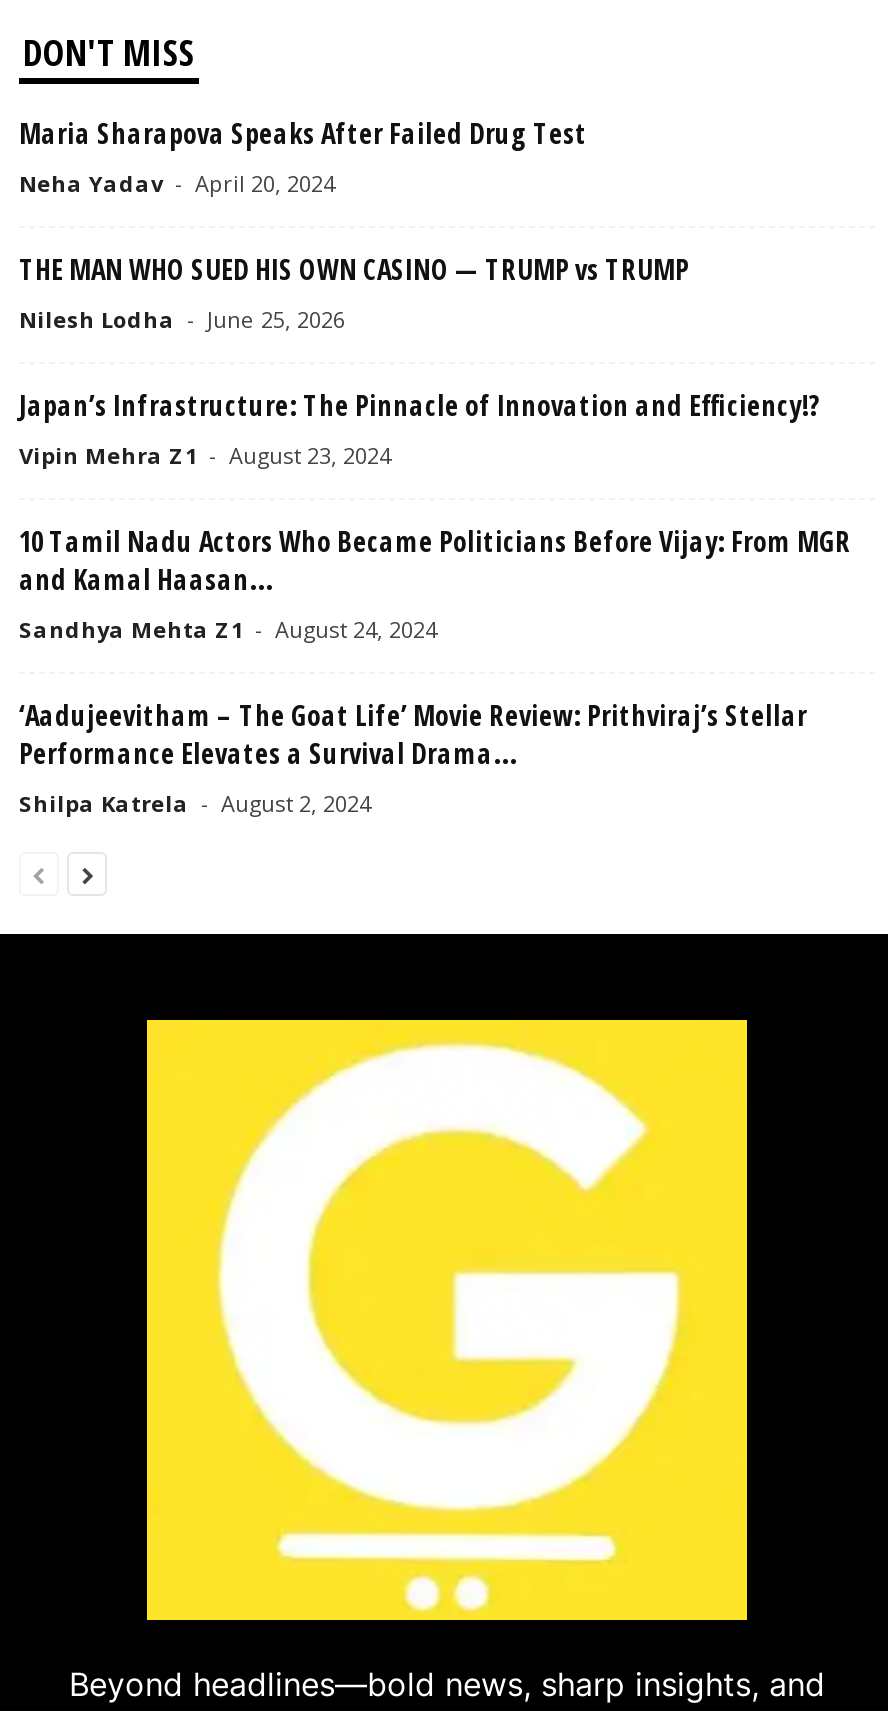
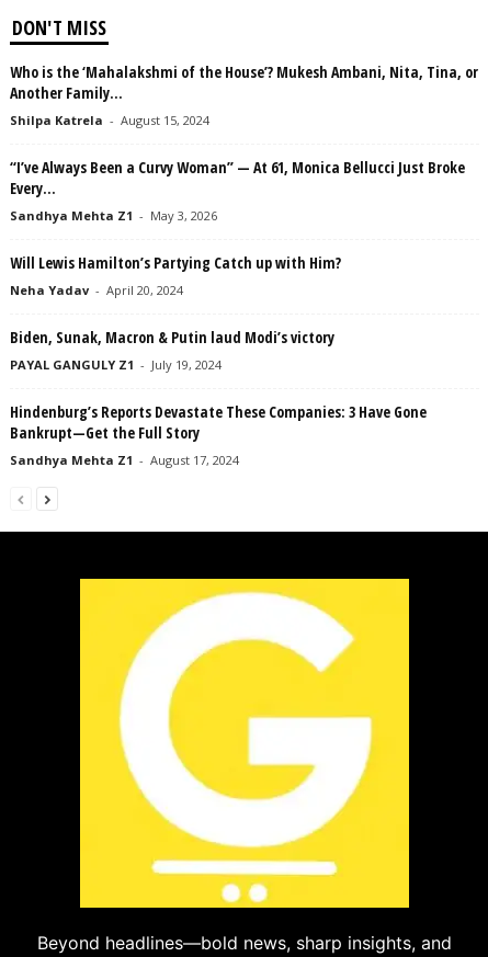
- Maria Sharapova Speaks After Failed Drug Test
+ Who is the ‘Mahalakshmi of the House’? Mukesh Ambani, Nita, Tina, or
+ Another Family...
+ Shilpa Katrela - August 15, 2024
+ “I’ve Always Been a Curvy Woman” — At 61, Monica Bellucci Just Broke
+ Every...
+ Sandhya Mehta Z1 - May 3, 2026
+ Will Lewis Hamilton’s Partying Catch up with Him?

moved down: Neha Yadav - April 20, 2024

- THE MAN WHO SUED HIS OWN CASINO — TRUMP vs TRUMP
- Nilesh Lodha - June 25, 2026
- Japan’s Infrastructure: The Pinnacle of Innovation and Efficiency!?
- Vipin Mehra Z1 - August 23, 2024
- 10 Tamil Nadu Actors Who Became Politicians Before Vijay: From MGR
- and Kamal Haasan...
- Sandhya Mehta Z1 - August 24, 2024
- ‘Aadujeevitham – The Goat Life’ Movie Review: Prithviraj’s Stellar
- Performance Elevates a Survival Drama...
- Shilpa Katrela - August 2, 2024
+ Biden, Sunak, Macron & Putin laud Modi’s victory
+ PAYAL GANGULY Z1 - July 19, 2024
+ Hindenburg’s Reports Devastate These Companies: 3 Have Gone
+ Bankrupt—Get the Full Story
+ Sandhya Mehta Z1 - August 17, 2024
